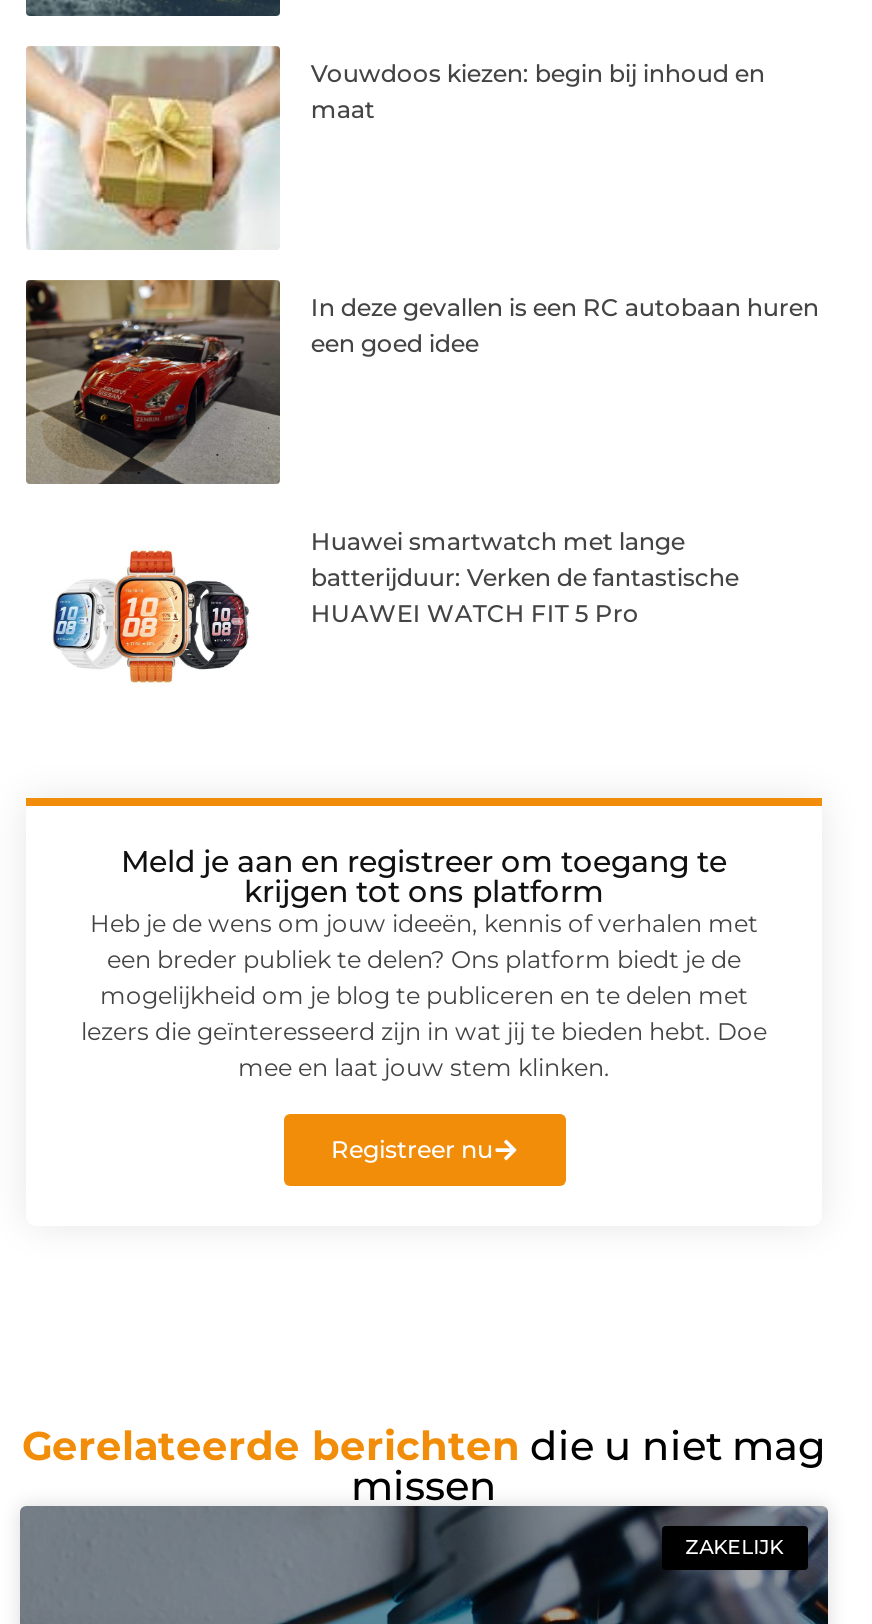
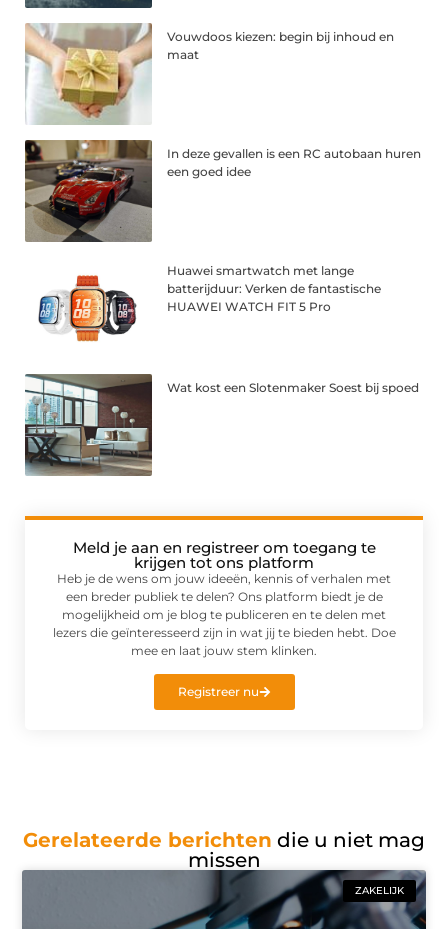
+ [image]
+ Wat kost een Slotenmaker Soest bij spoed
